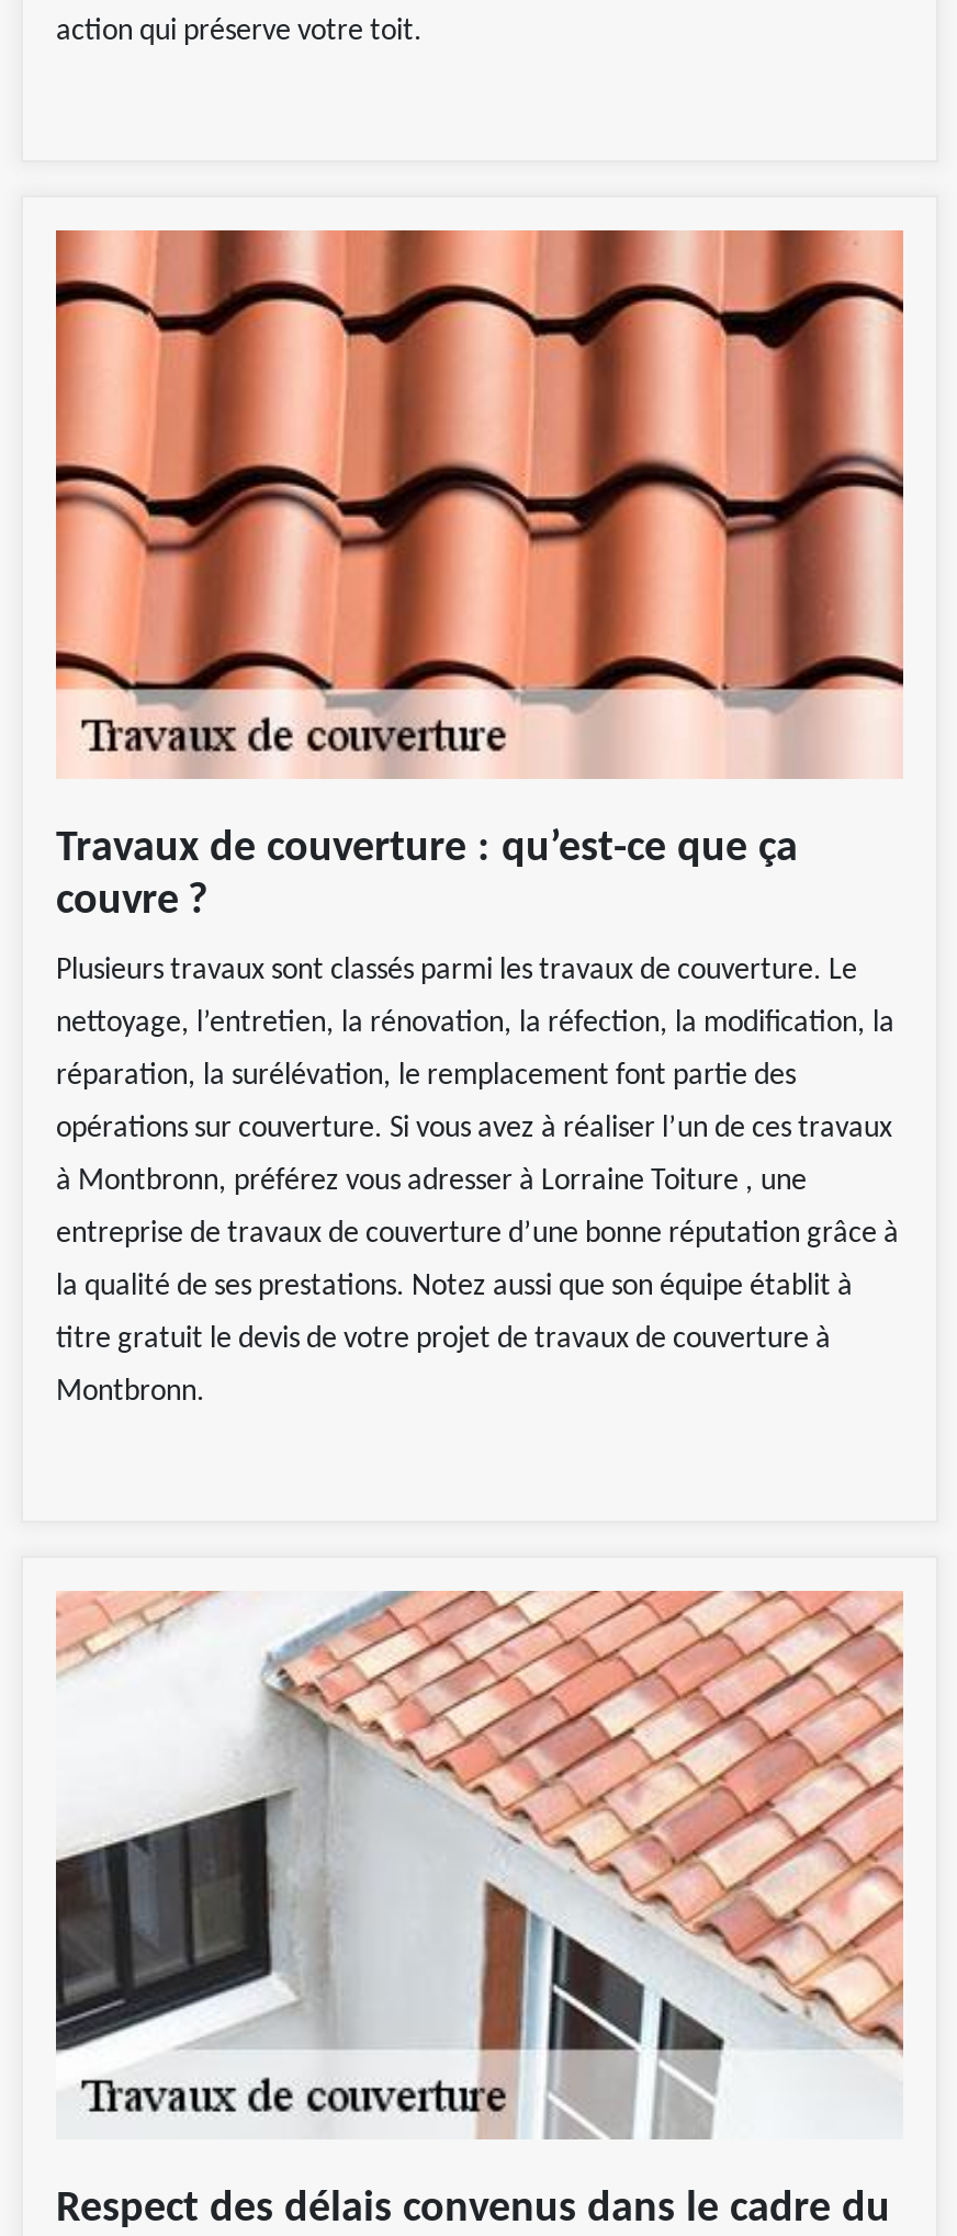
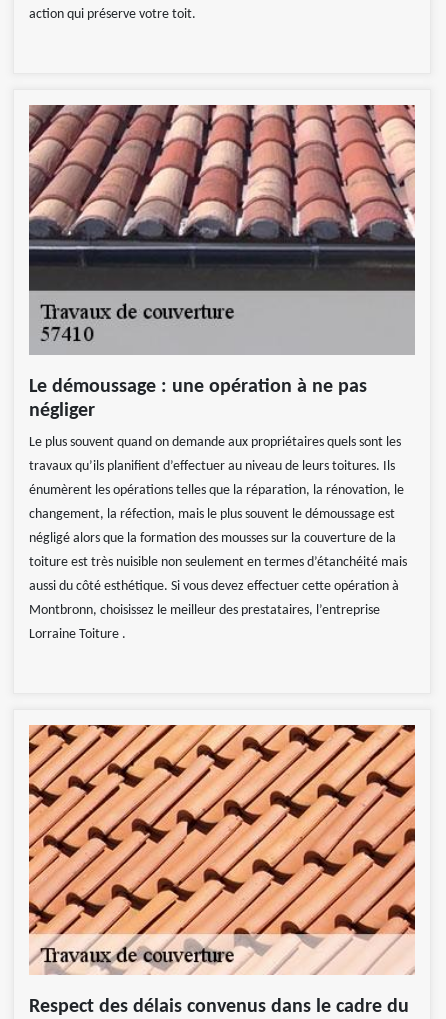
- [image]
- Travaux de couverture : qu’est-ce que ça
- couvre ?
+ [image]
+ Le démoussage : une opération à ne pas
+ négliger

- Plusieurs travaux sont classés parmi les travaux de couverture. Le
+ Le plus souvent quand on demande aux propriétaires quels sont les

- nettoyage, l’entretien, la rénovation, la réfection, la modification, la
+ travaux qu’ils planifient d’effectuer au niveau de leurs toitures. Ils

- réparation, la surélévation, le remplacement font partie des
+ énumèrent les opérations telles que la réparation, la rénovation, le

- opérations sur couverture. Si vous avez à réaliser l’un de ces travaux
+ changement, la réfection, mais le plus souvent le démoussage est

- à Montbronn, préférez vous adresser à Lorraine Toiture , une
+ négligé alors que la formation des mousses sur la couverture de la

- entreprise de travaux de couverture d’une bonne réputation grâce à
+ toiture est très nuisible non seulement en termes d’étanchéité mais

- la qualité de ses prestations. Notez aussi que son équipe établit à
+ aussi du côté esthétique. Si vous devez effectuer cette opération à

- titre gratuit le devis de votre projet de travaux de couverture à
+ Montbronn, choisissez le meilleur des prestataires, l’entreprise

- Montbronn.
+ Lorraine Toiture .

- [image]
+ [image]
